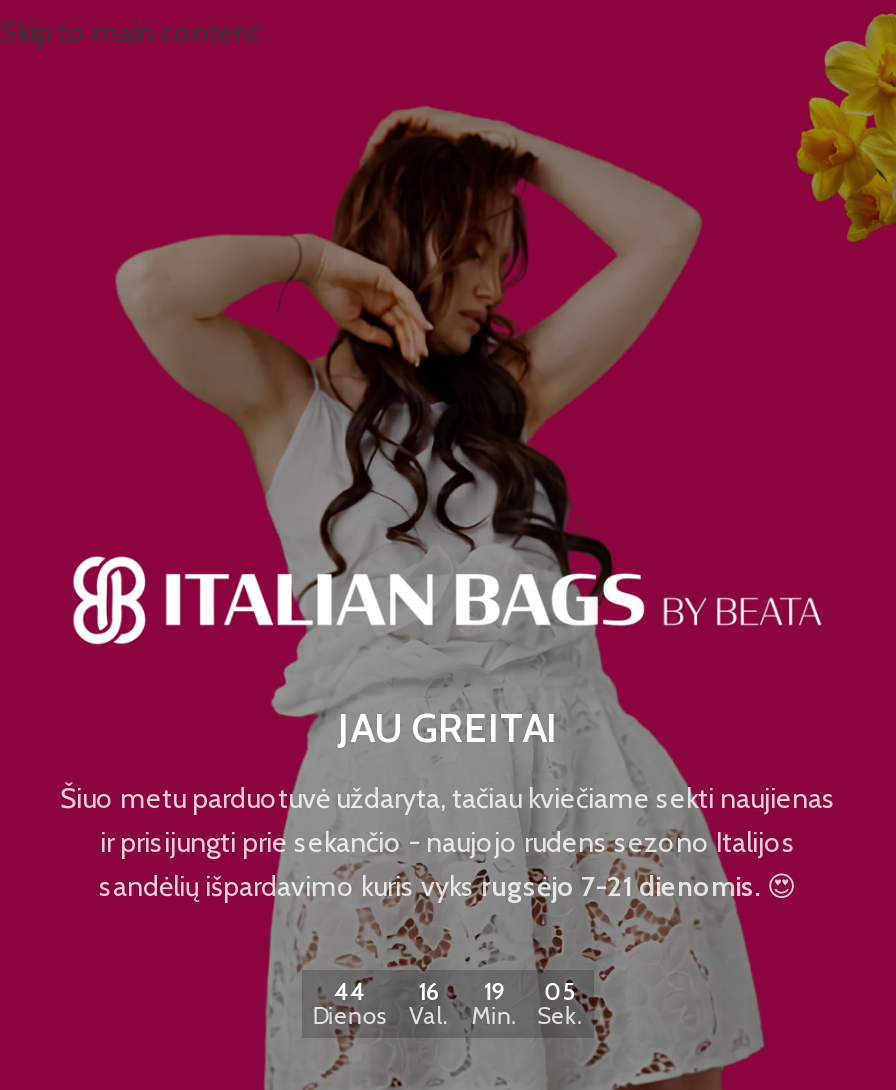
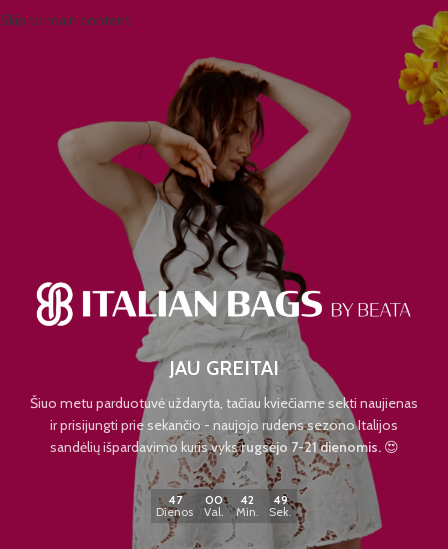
- 44
+ 47

- 16
+ 00

- 19
+ 42

- 05
+ 49
